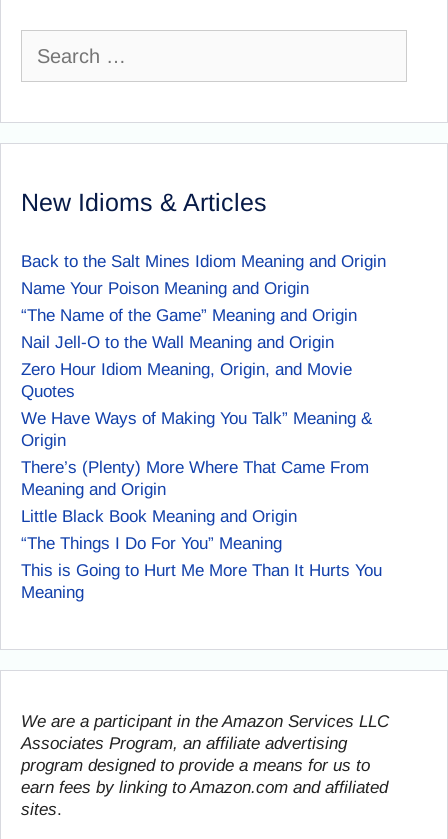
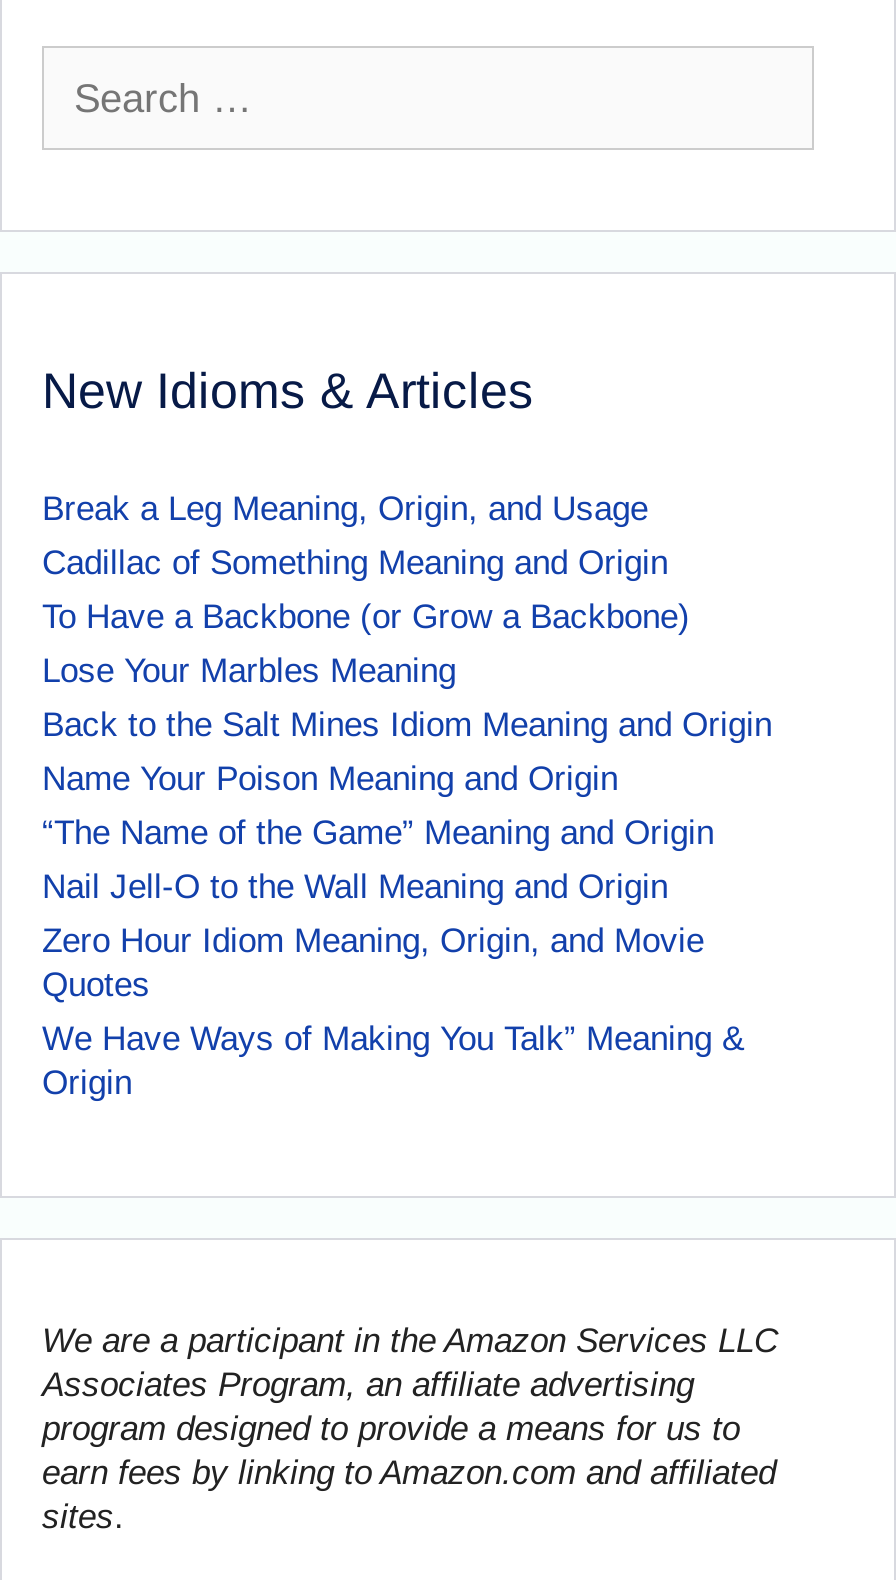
+ Break a Leg Meaning, Origin, and Usage
+ Cadillac of Something Meaning and Origin
+ To Have a Backbone (or Grow a Backbone)
+ Lose Your Marbles Meaning

moved down: Back to the Salt Mines Idiom Meaning and Origin | Name Your Poison Meaning and Origin | “The Name of the Game” Meaning and Origin | Nail Jell-O to the Wall Meaning and Origin | Zero Hour Idiom Meaning, Origin, and Movie | Quotes | We Have Ways of Making You Talk” Meaning & | Origin

- There’s (Plenty) More Where That Came From
- Meaning and Origin
- Little Black Book Meaning and Origin
- “The Things I Do For You” Meaning
- This is Going to Hurt Me More Than It Hurts You
- Meaning
